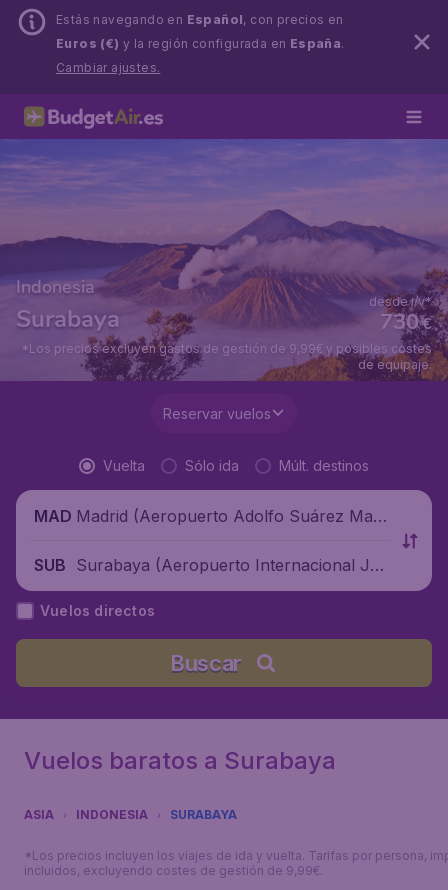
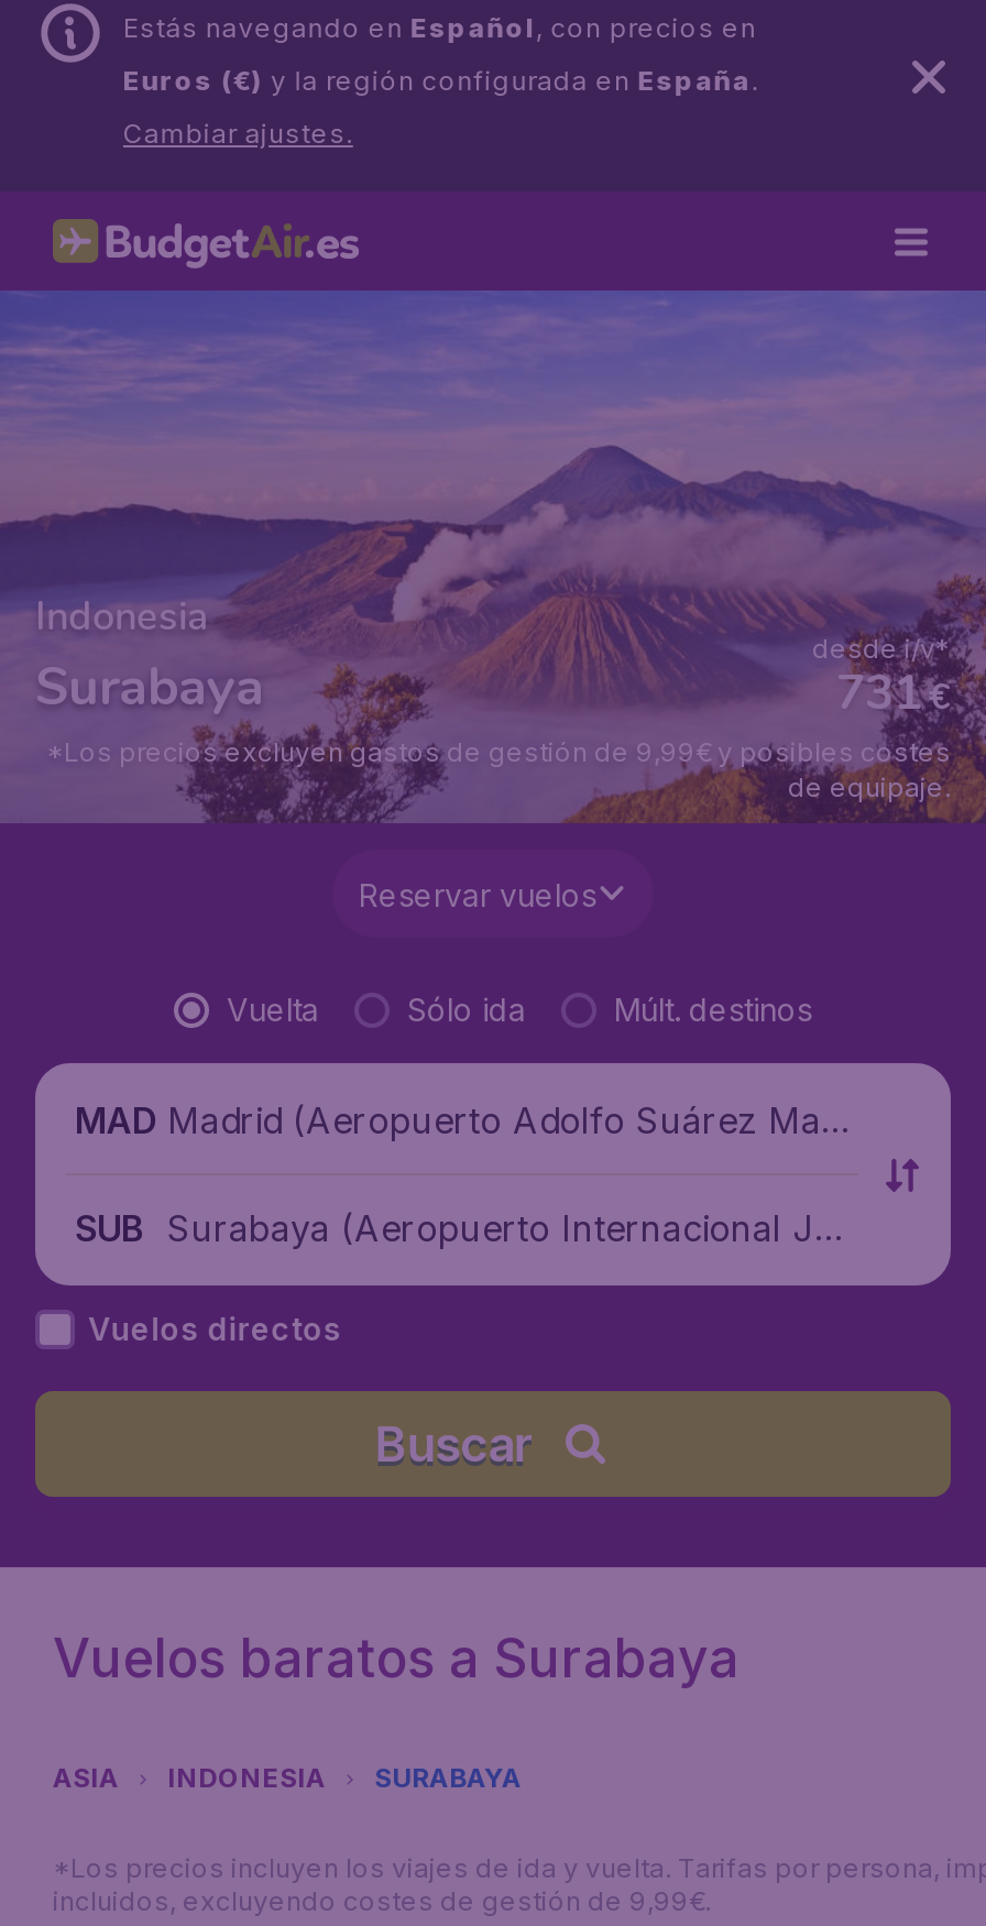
- 730
+ 731
